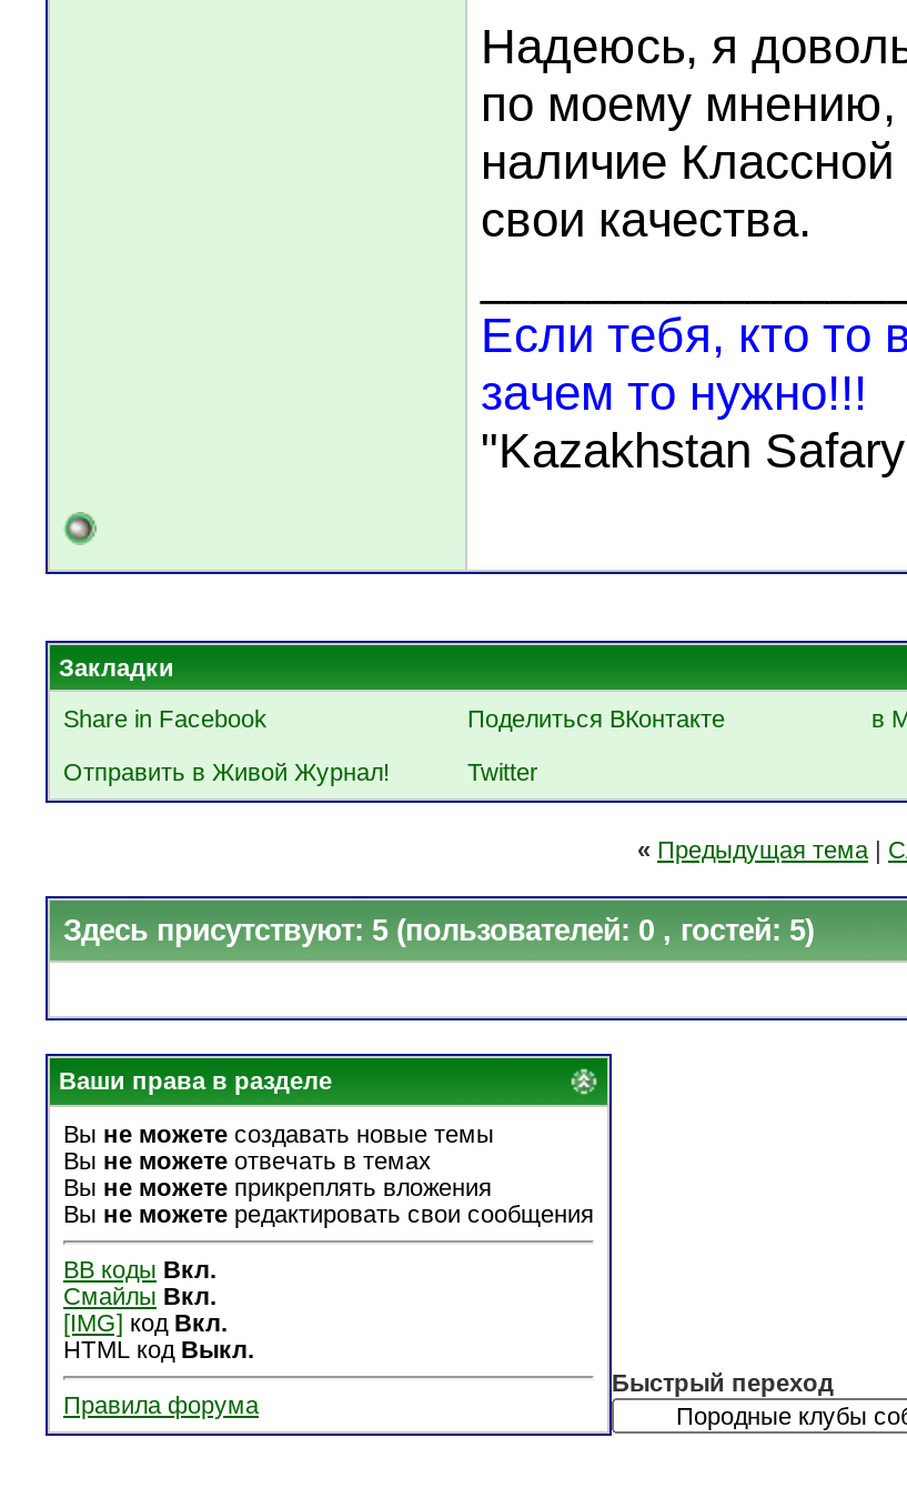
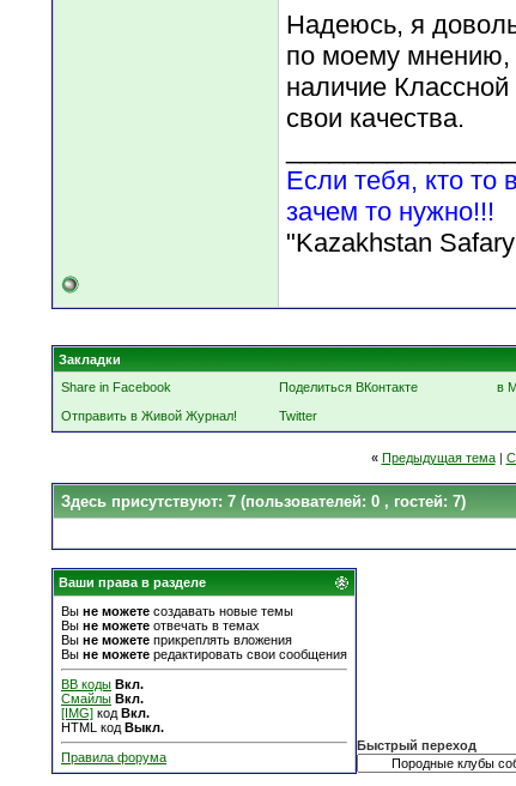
- Здесь присутствуют: 5 (пользователей: 0 , гостей: 5)
+ Здесь присутствуют: 7 (пользователей: 0 , гостей: 7)
